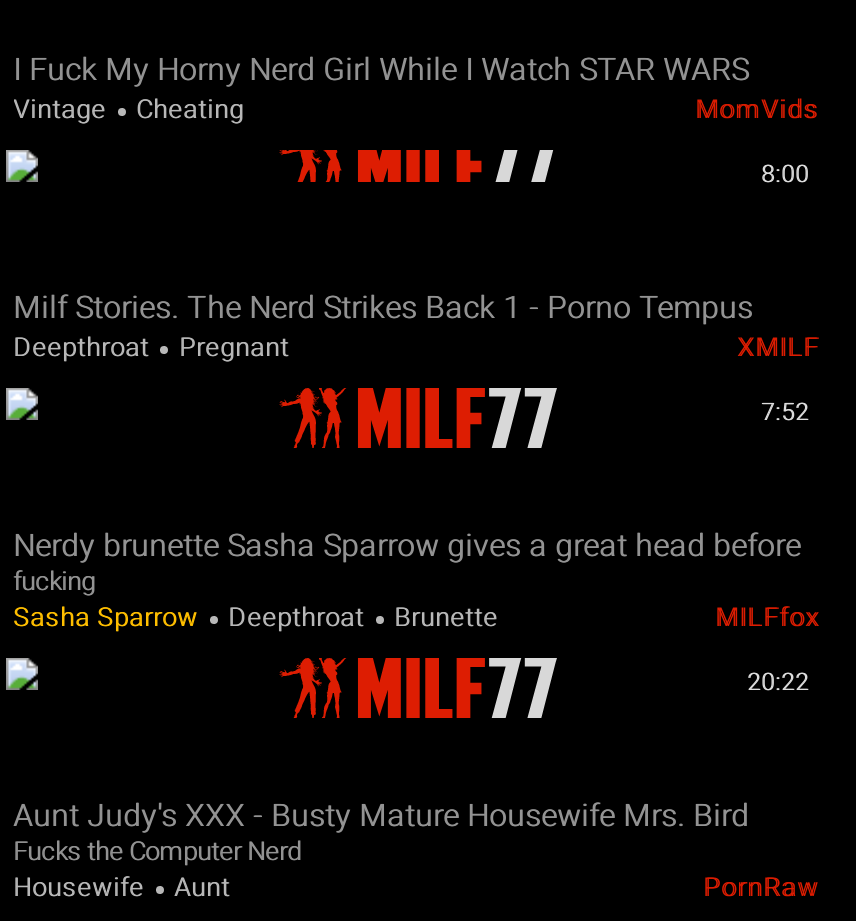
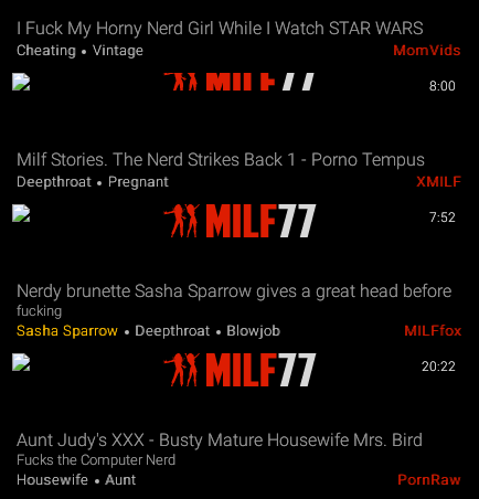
- Vintage Cheating
+ Cheating Vintage

- Sasha Sparrow Deepthroat Brunette
+ Sasha Sparrow Deepthroat Blowjob
